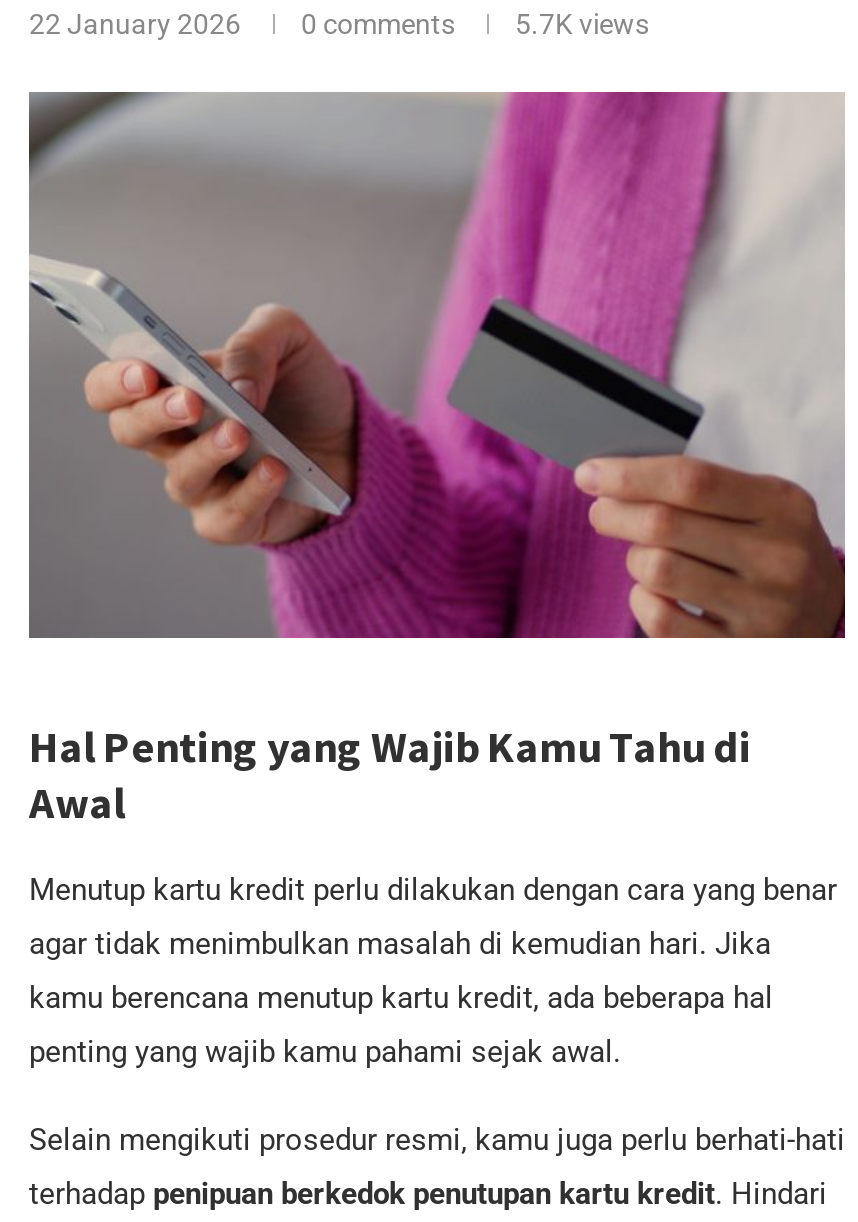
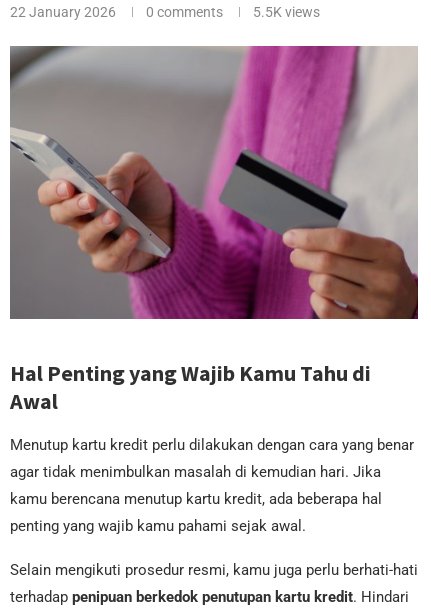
- 22 January 2026 0 comments 5.7K views
+ 22 January 2026 0 comments 5.5K views
